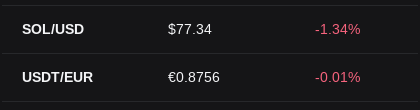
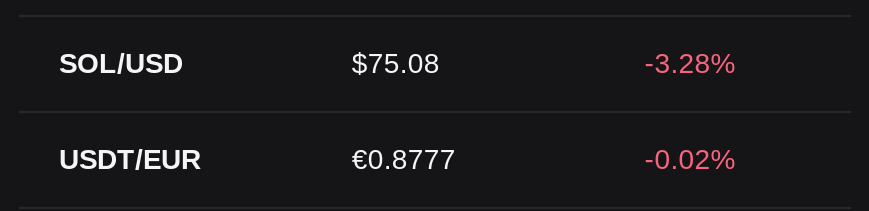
- $77.34
+ $75.08

- -1.34%
+ -3.28%

- €0.8756
+ €0.8777

- -0.01%
+ -0.02%
